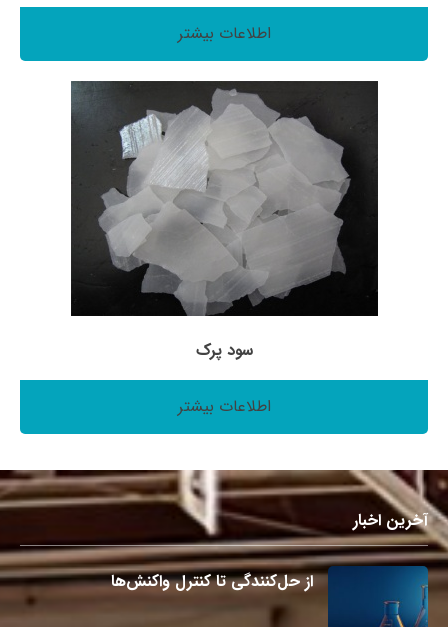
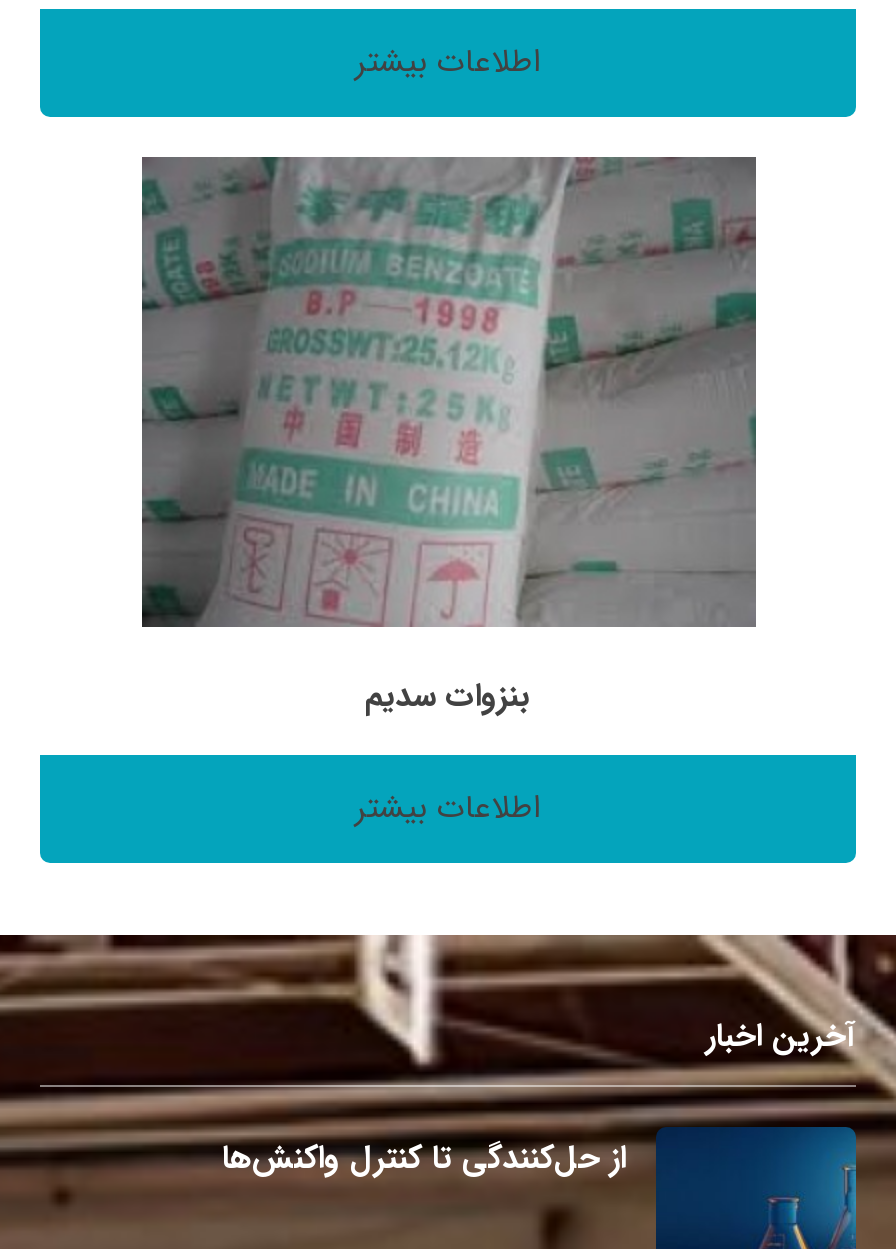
- [image]
- سود پرک
+ [image]
+ بنزوات سدیم
